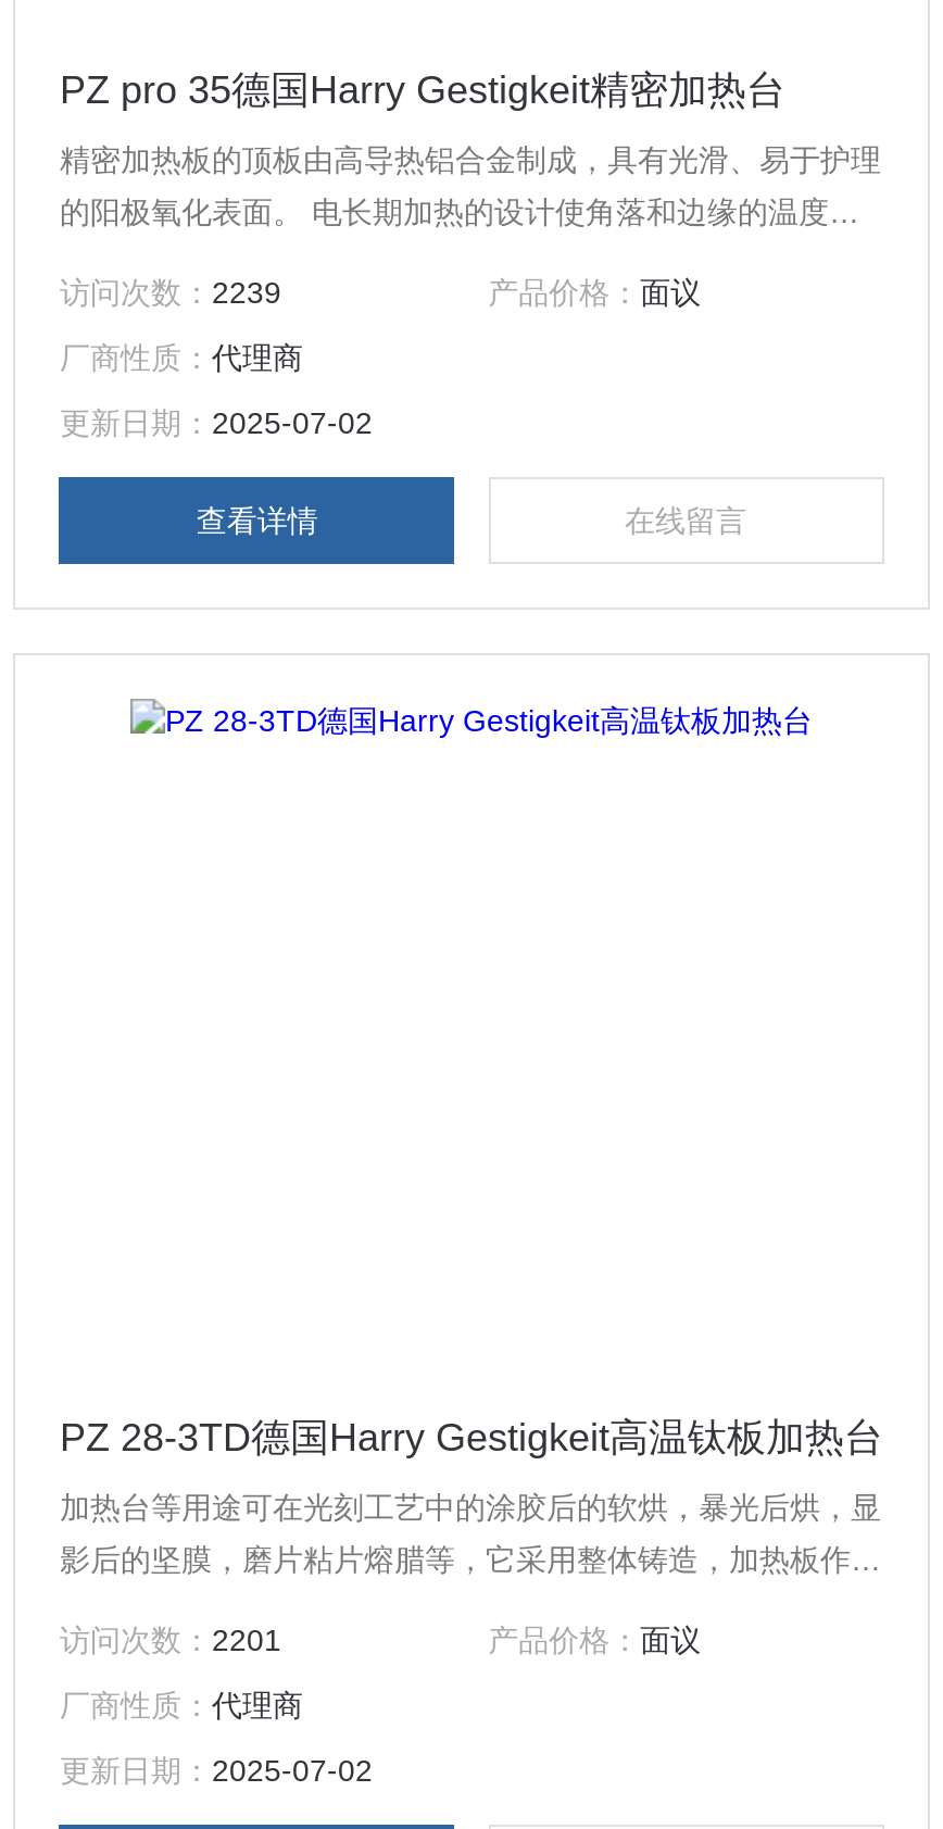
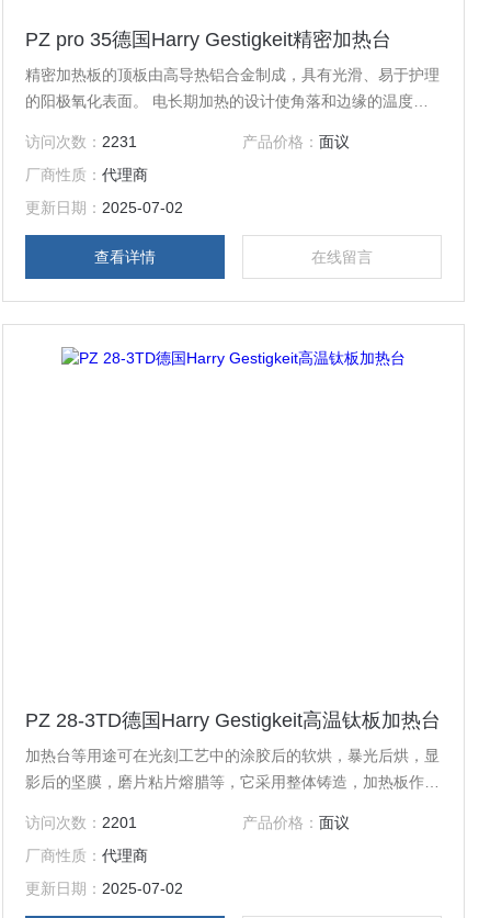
- 访问次数：2239
+ 访问次数：2231
